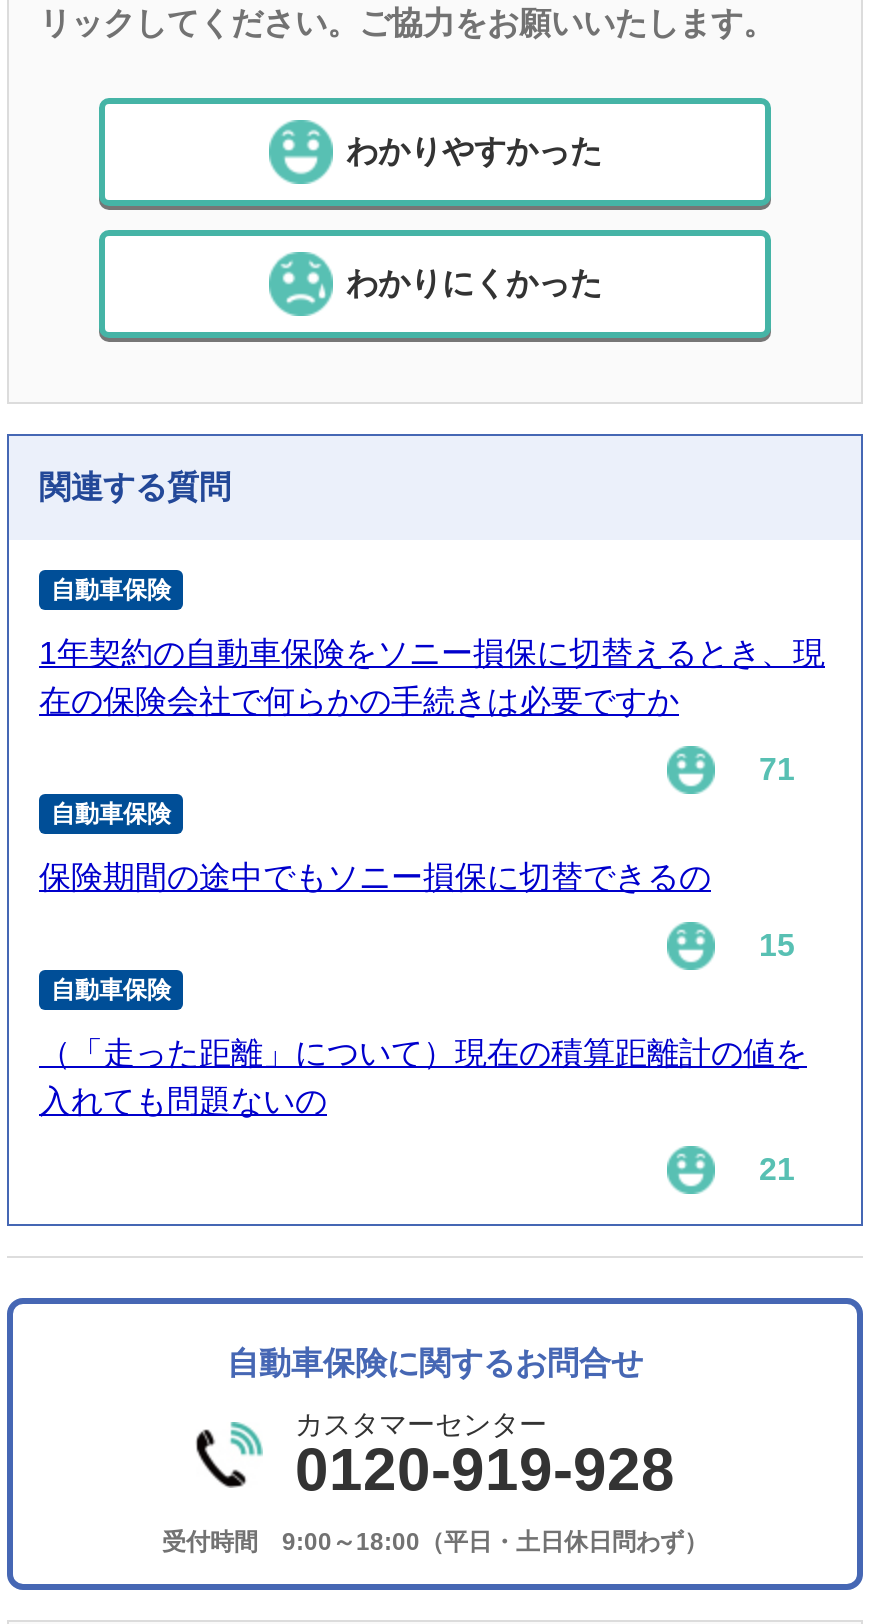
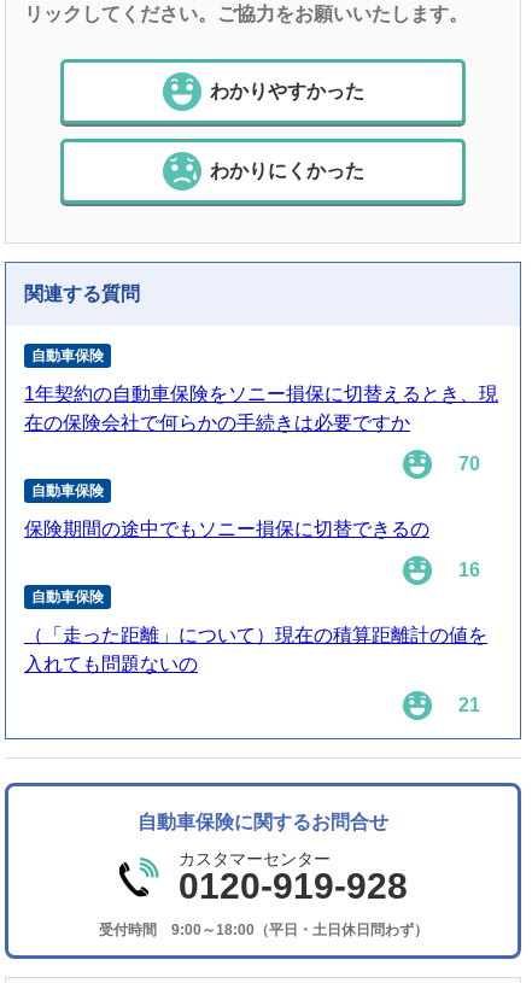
- 71
+ 70

- 15
+ 16
